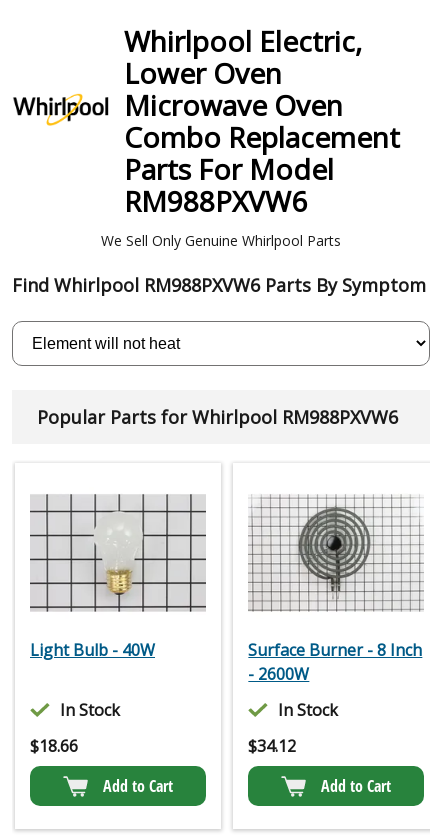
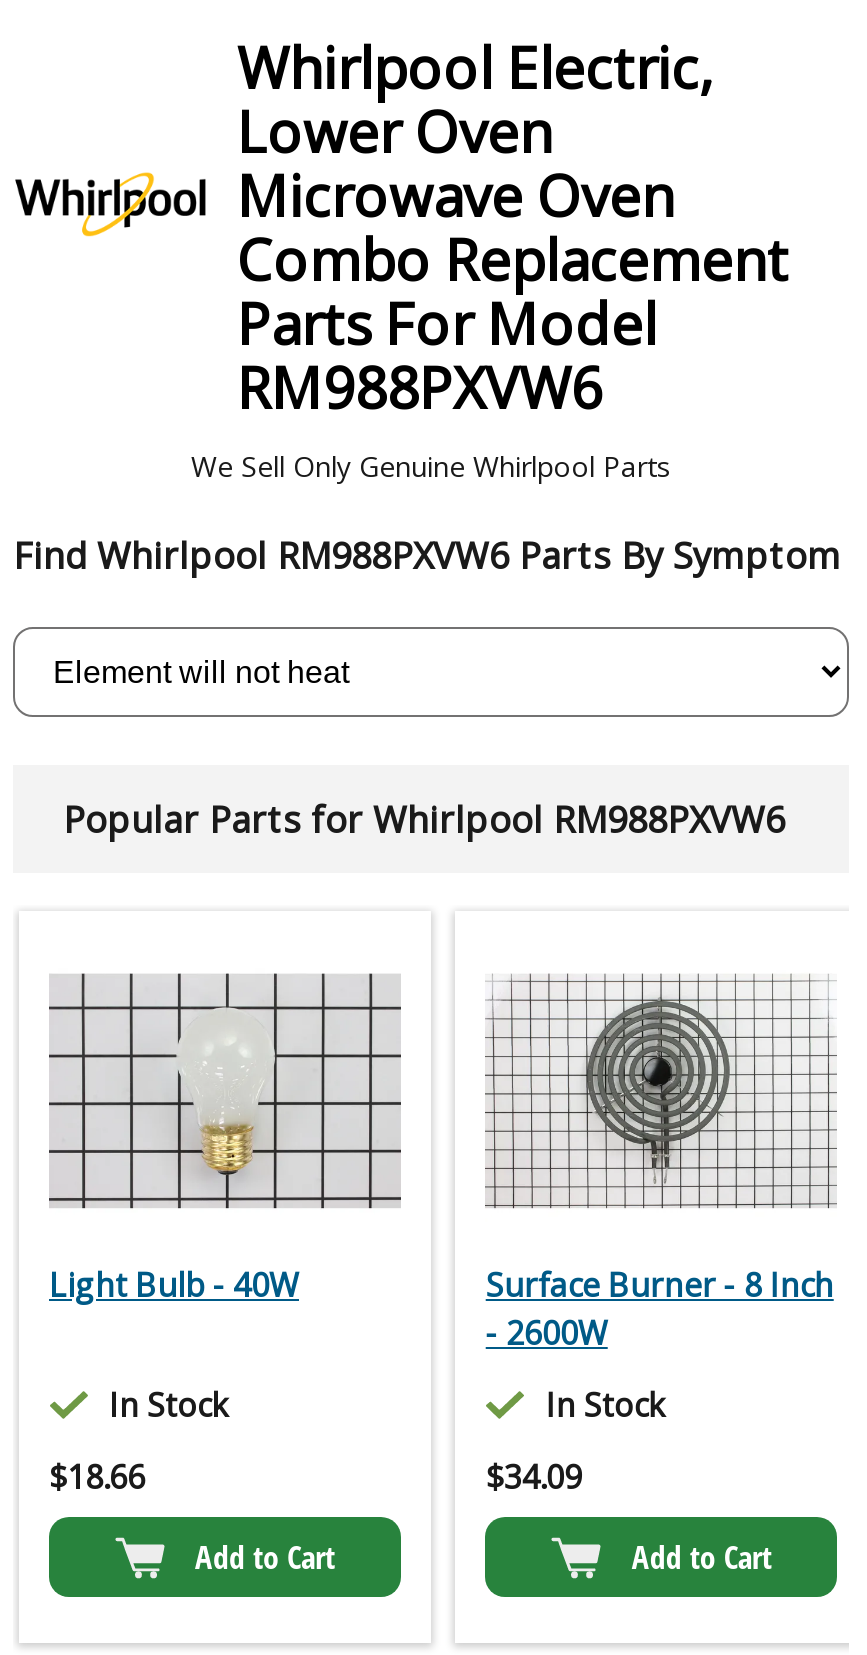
- $34.12
+ $34.09
